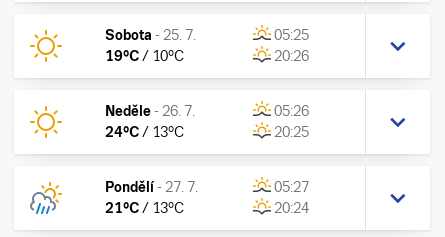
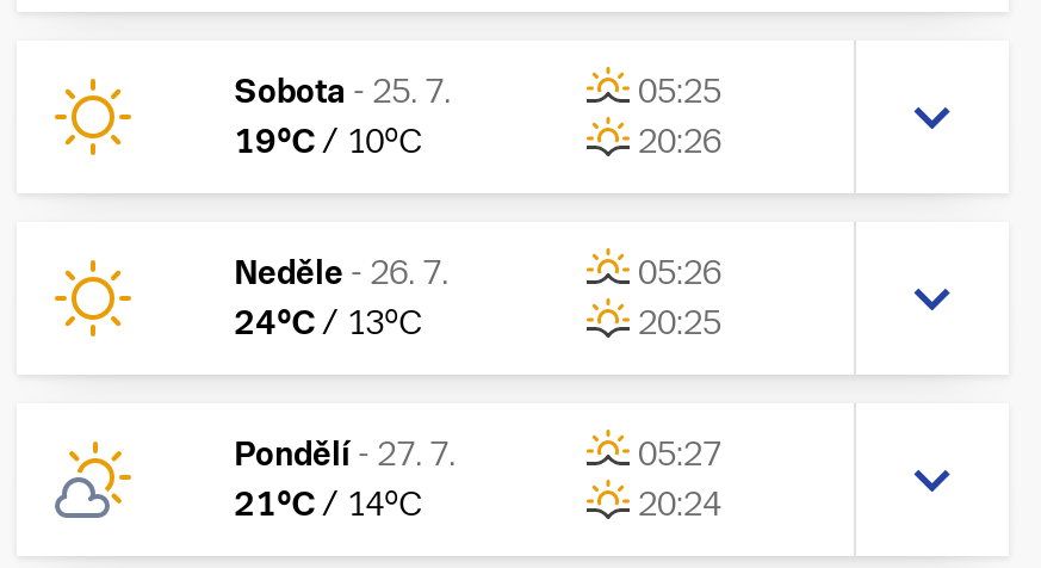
- [image]
+ [image]

- 21°C / 13°C
+ 21°C / 14°C
